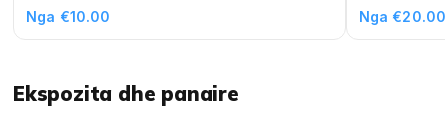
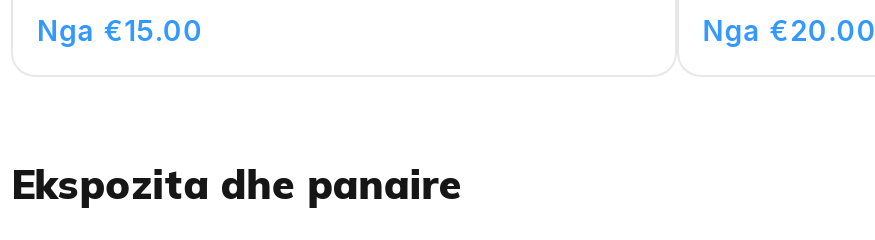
- Nga €10.00
+ Nga €15.00
